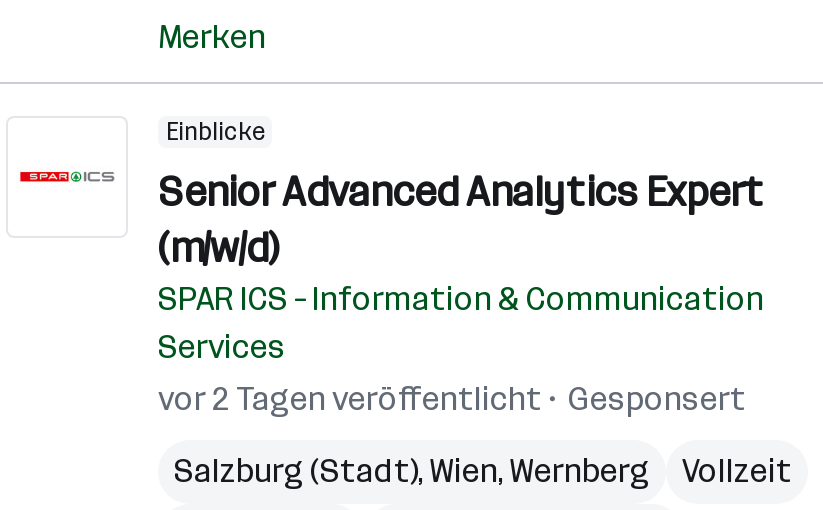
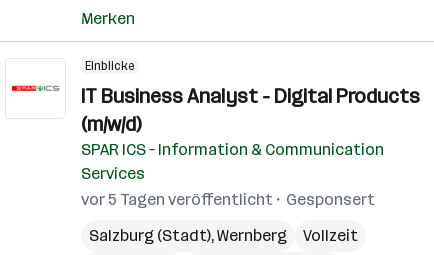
- Senior Advanced Analytics Expert
+ IT Business Analyst - Digital Products

- vor 2 Tagen veröffentlicht
+ vor 5 Tagen veröffentlicht

- Salzburg (Stadt), Wien, Wernberg
+ Salzburg (Stadt),Wernberg
